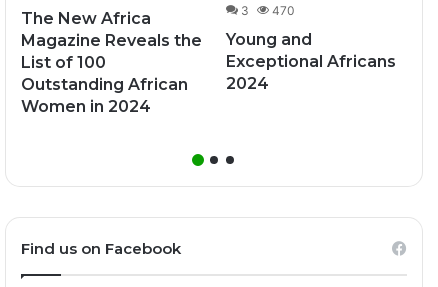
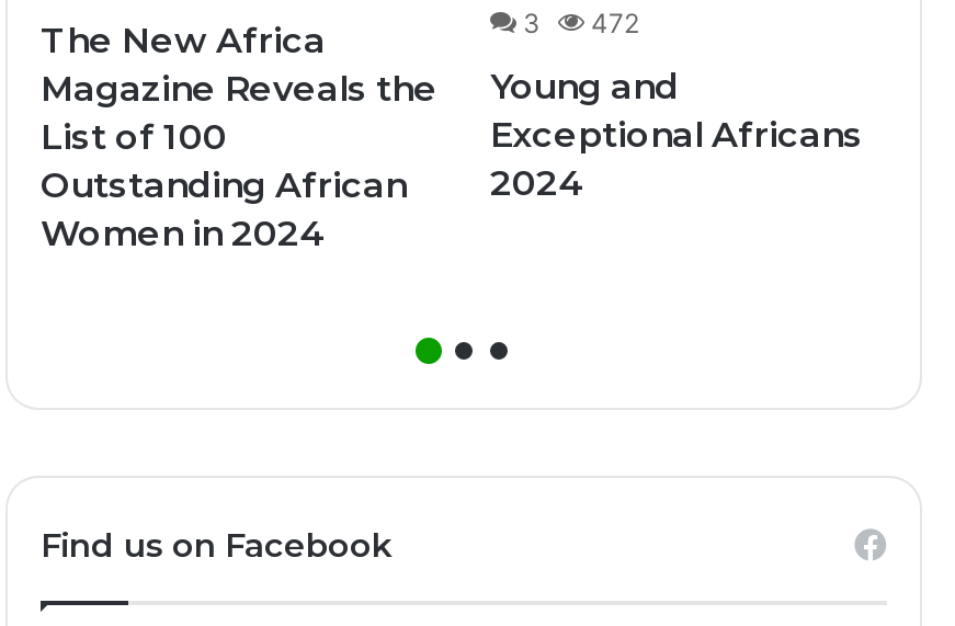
- 3 470
+ 3 472
